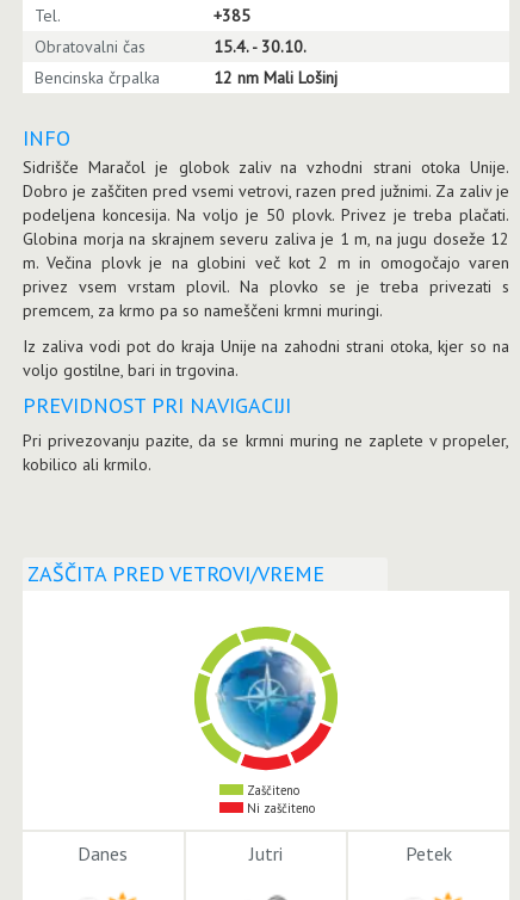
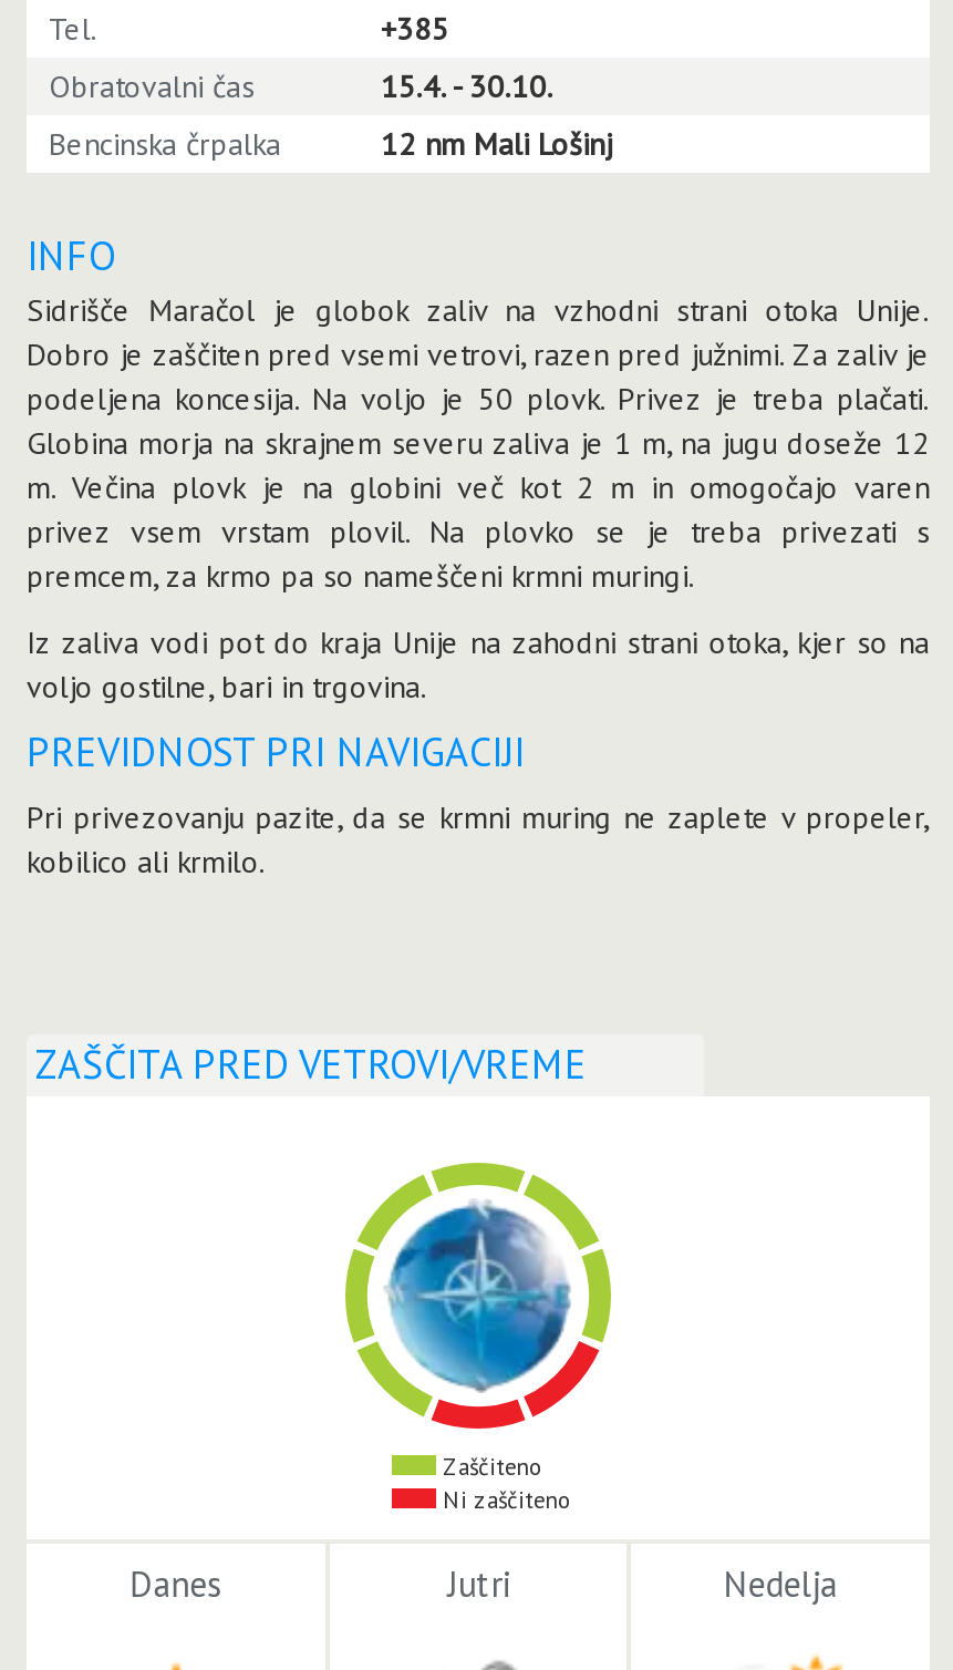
- Petek
+ Nedelja
